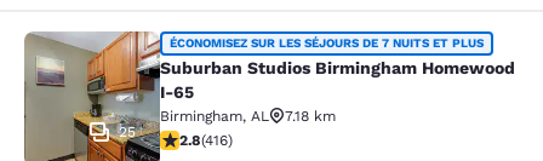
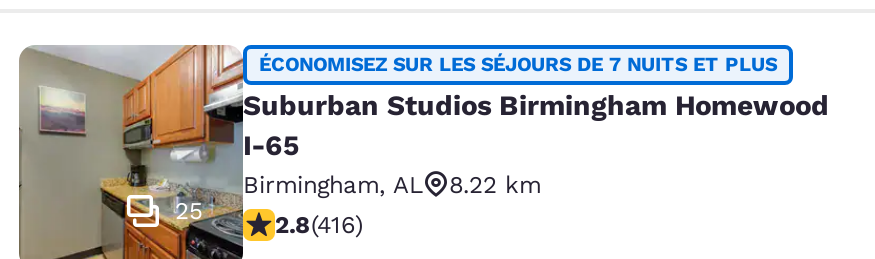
- Birmingham, AL 7.18 km
+ Birmingham, AL 8.22 km
